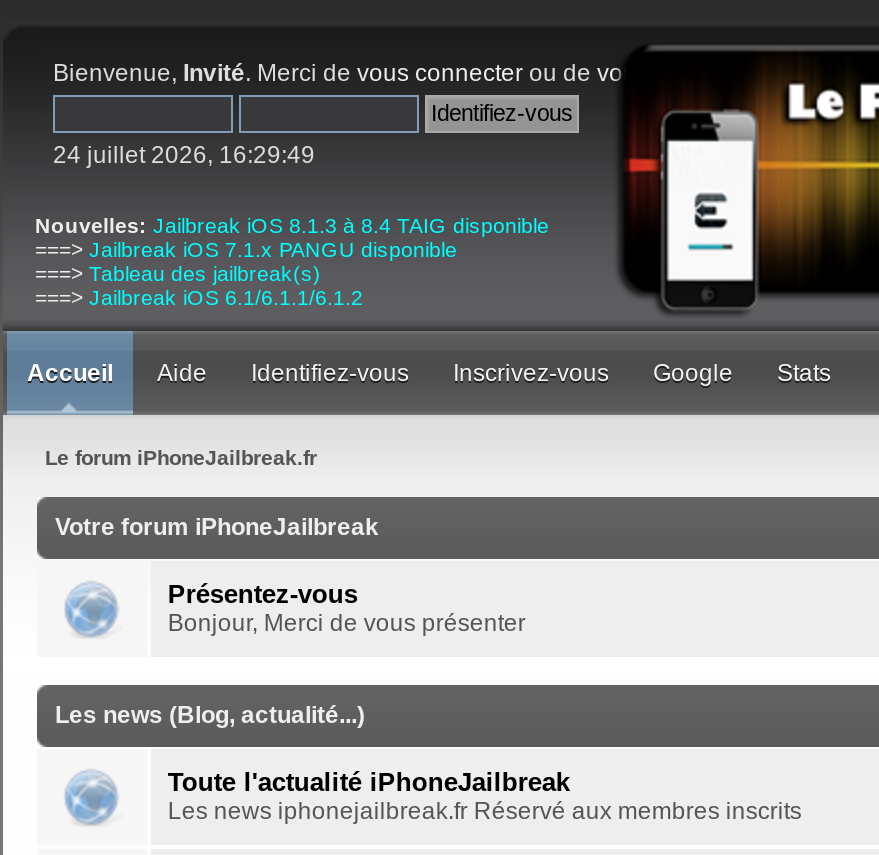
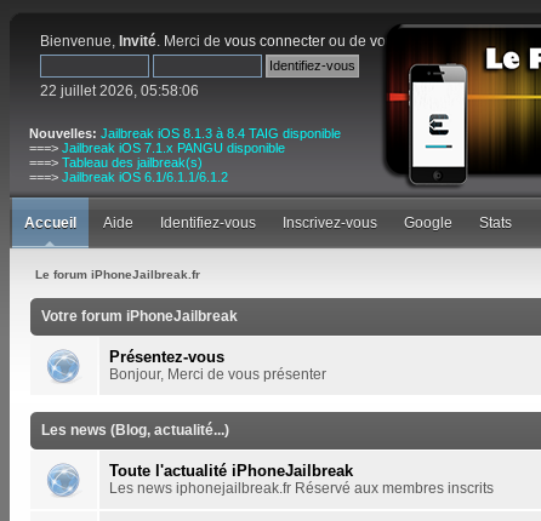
- 24 juillet 2026, 16:29:49
+ 22 juillet 2026, 05:58:06
